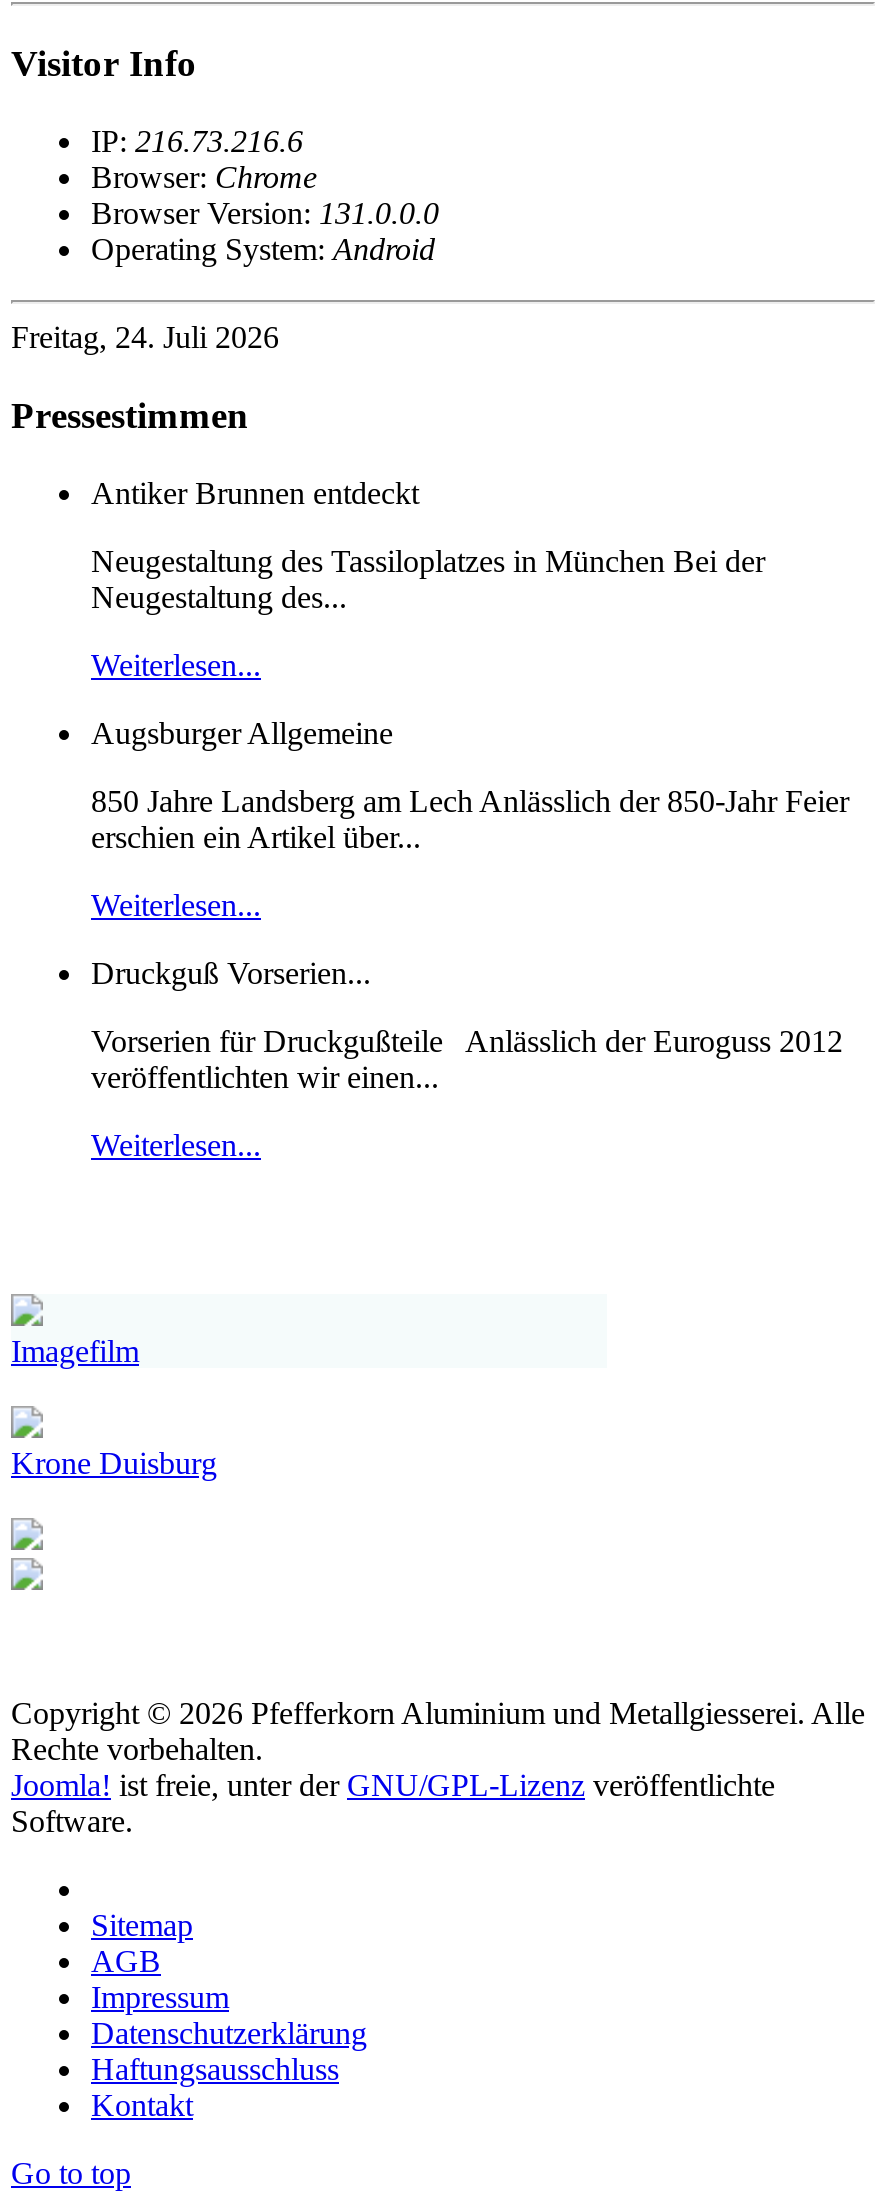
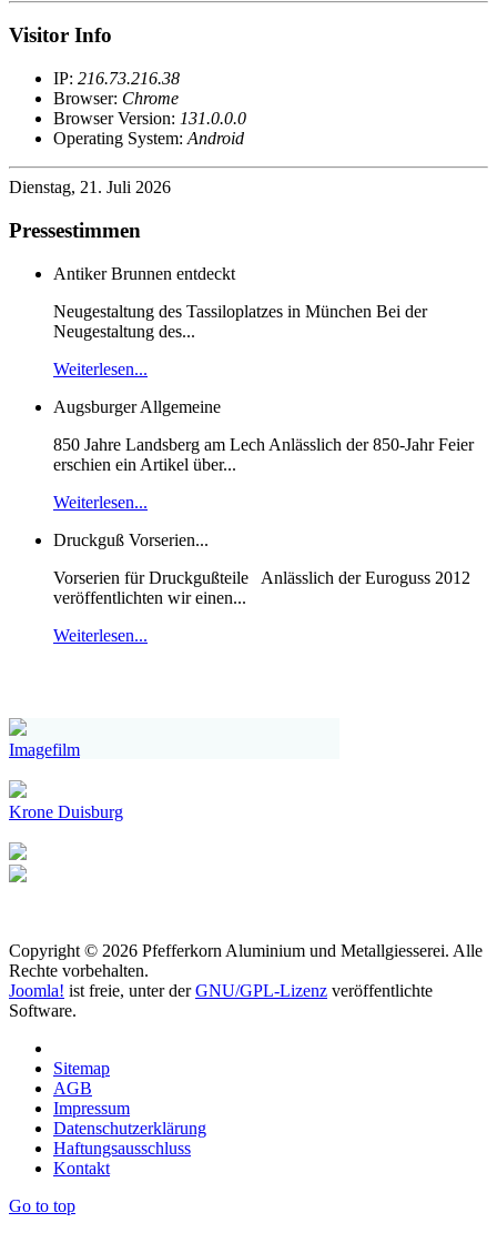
- IP: 216.73.216.6
+ IP: 216.73.216.38

- Freitag, 24. Juli 2026
+ Dienstag, 21. Juli 2026
